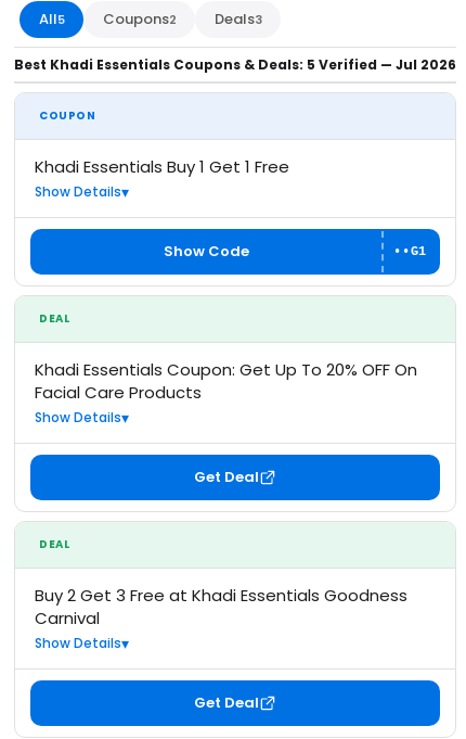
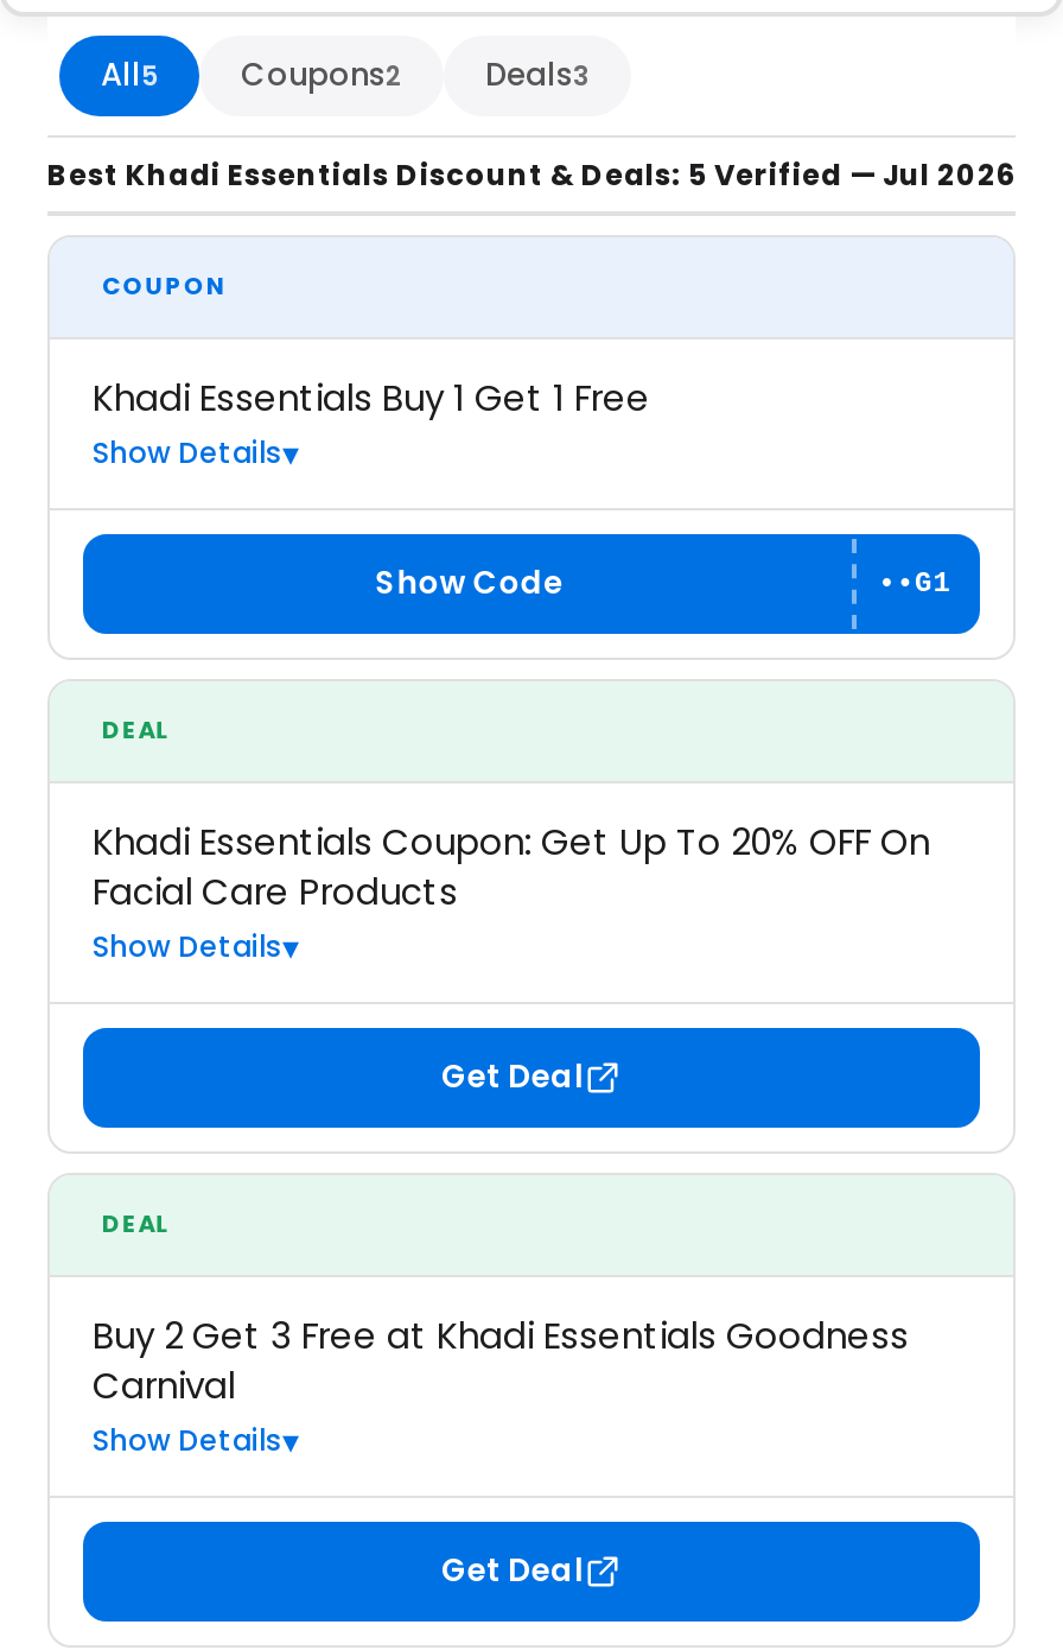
- Best Khadi Essentials Coupons & Deals: 5 Verified — Jul 2026
+ Best Khadi Essentials Discount & Deals: 5 Verified — Jul 2026
